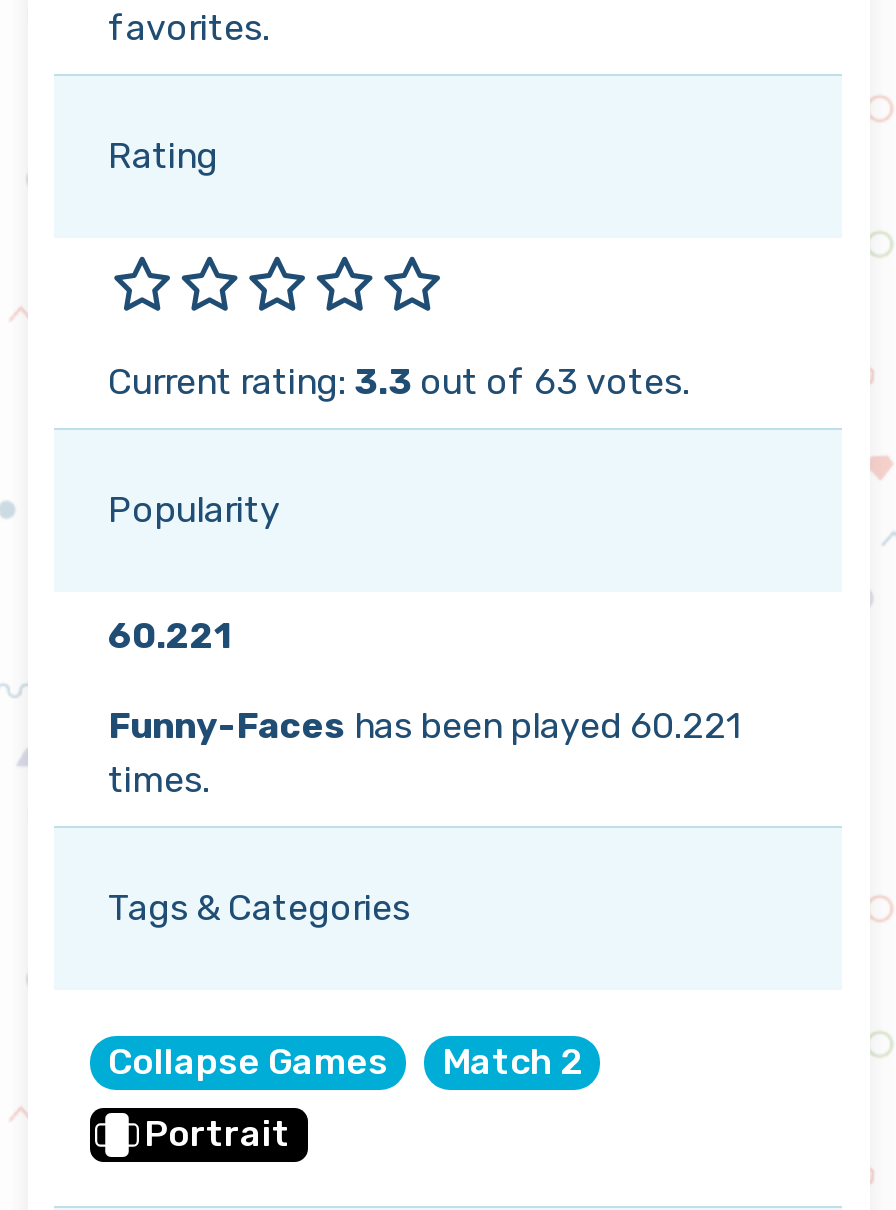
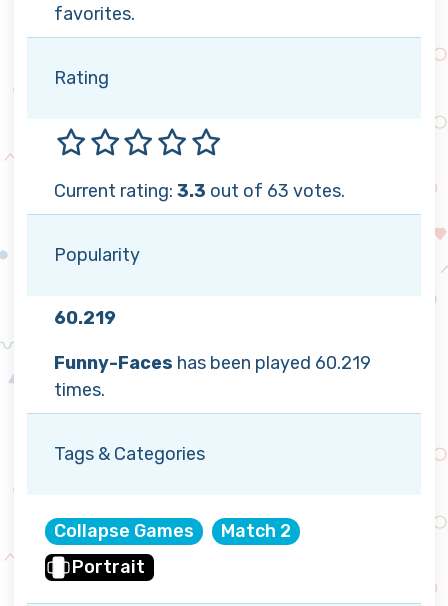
- 60.221
+ 60.219

- Funny-Faces has been played 60.221
+ Funny-Faces has been played 60.219
